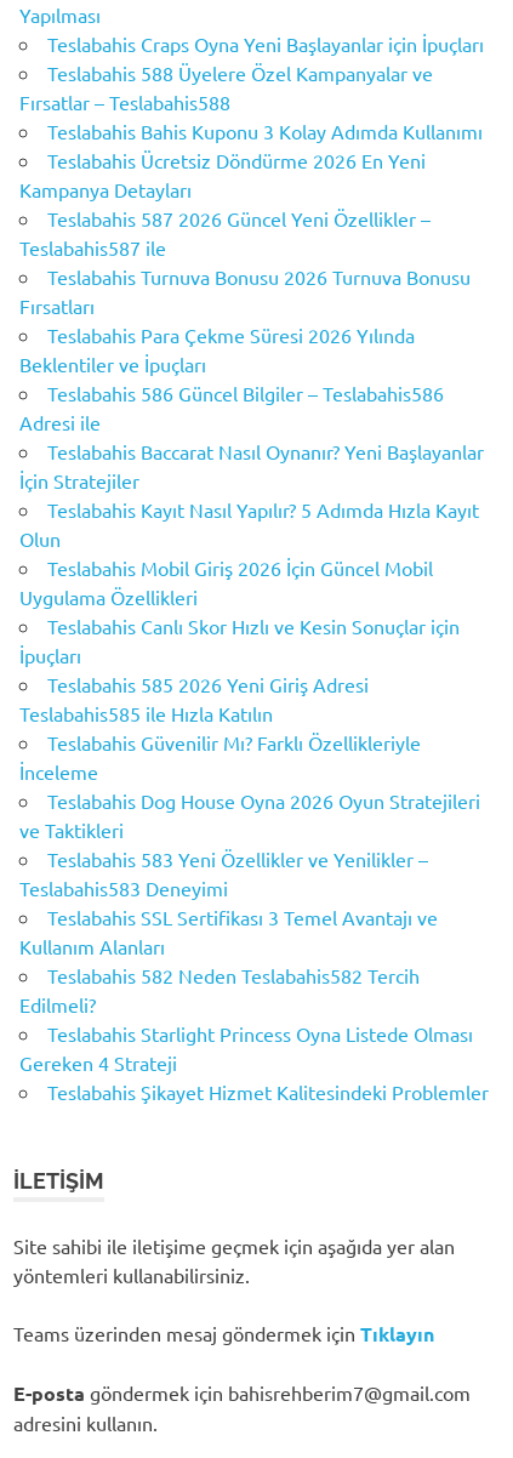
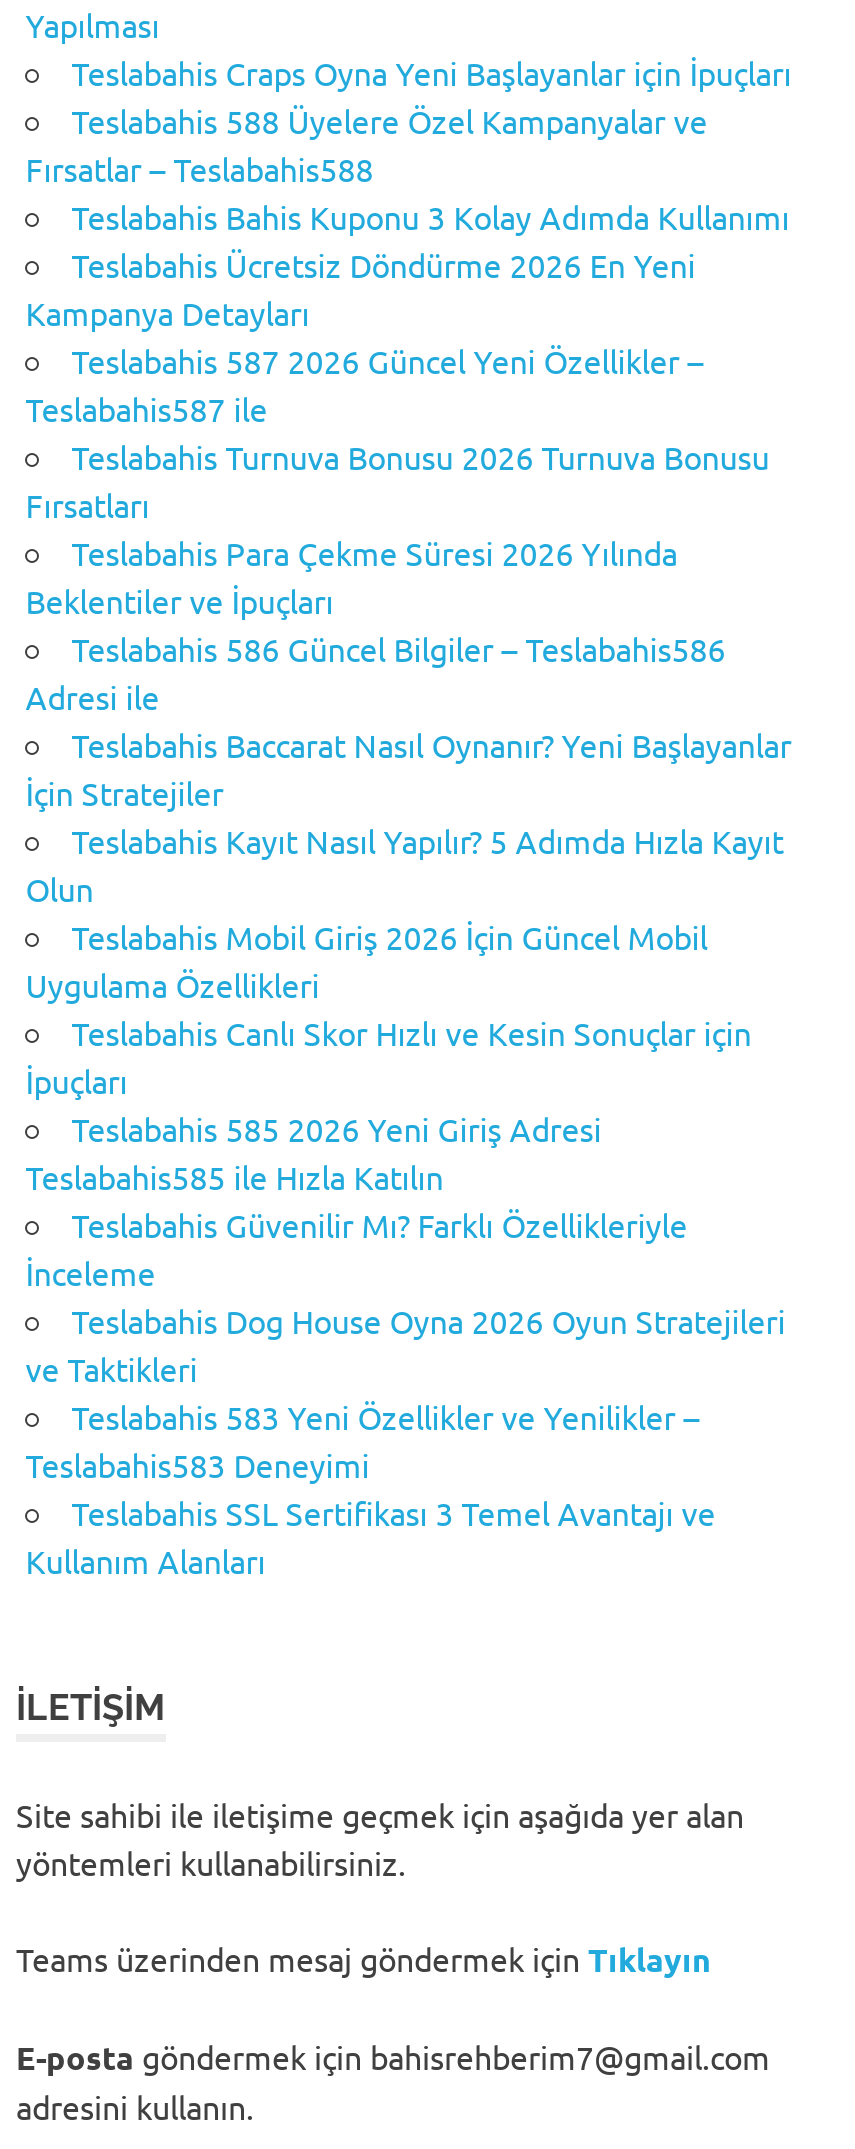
- Teslabahis 582 Neden Teslabahis582 Tercih
- Edilmeli?
- Teslabahis Starlight Princess Oyna Listede Olması
- Gereken 4 Strateji
- Teslabahis Şikayet Hizmet Kalitesindeki Problemler
